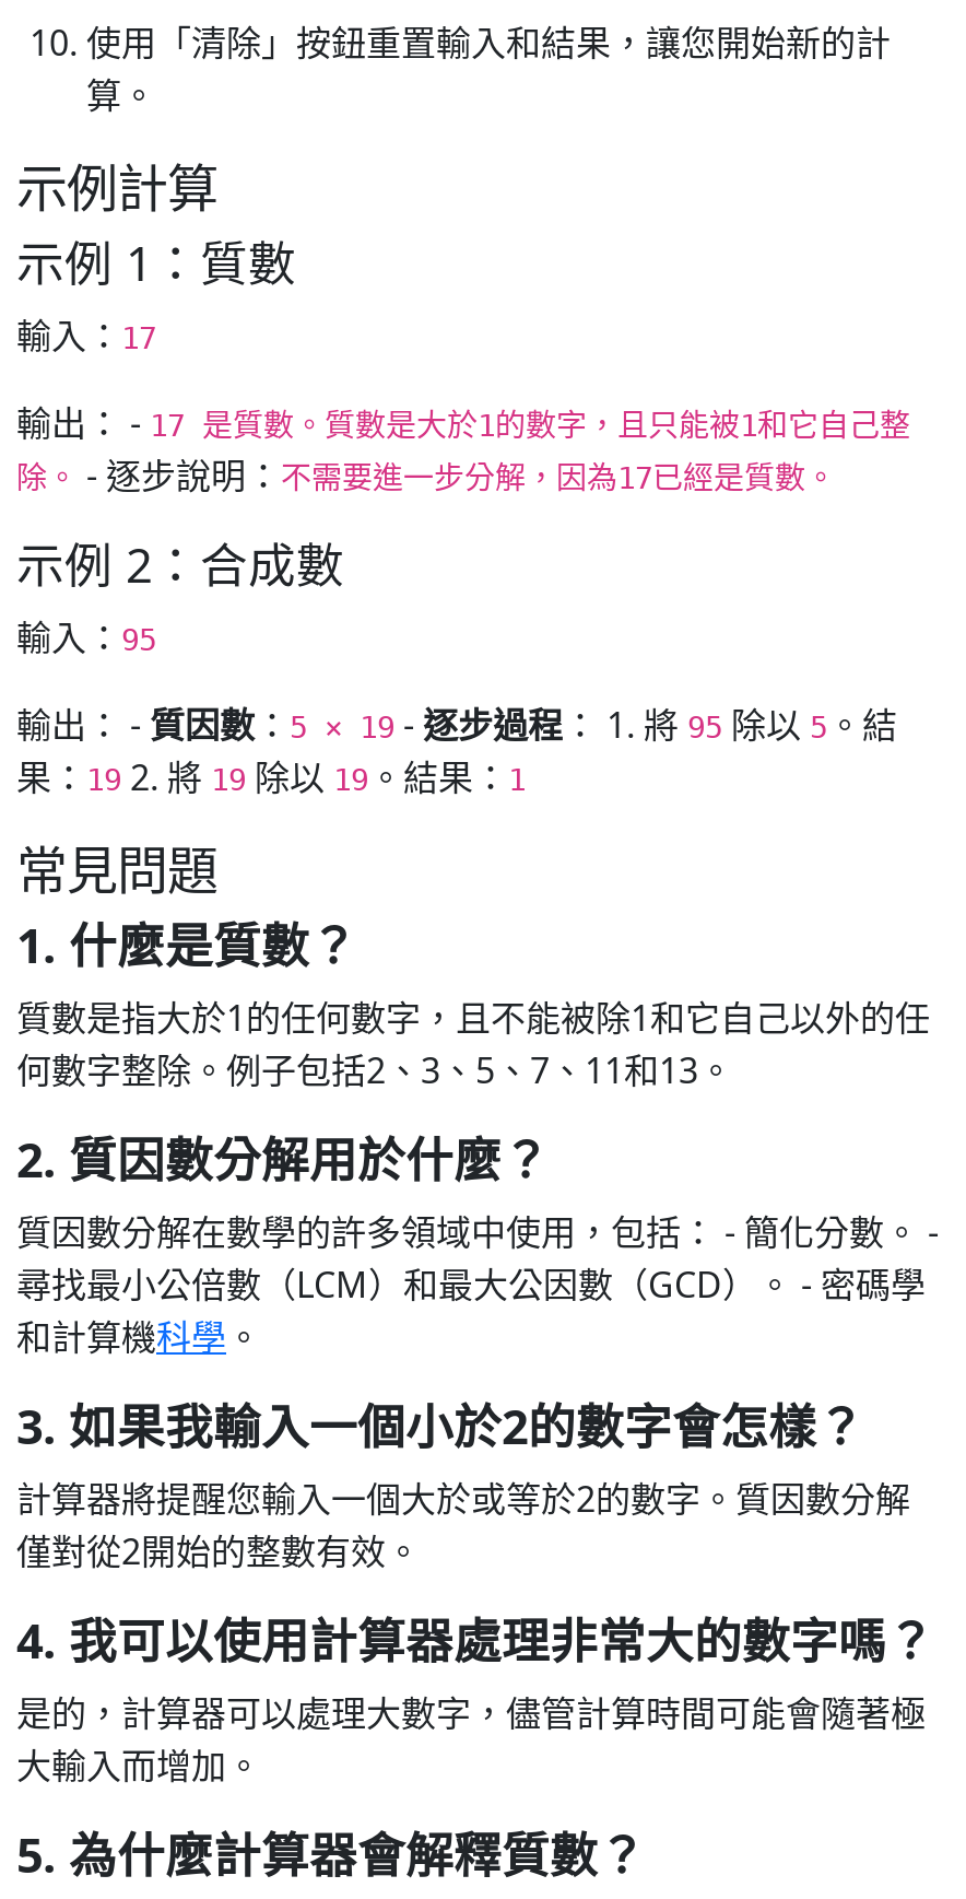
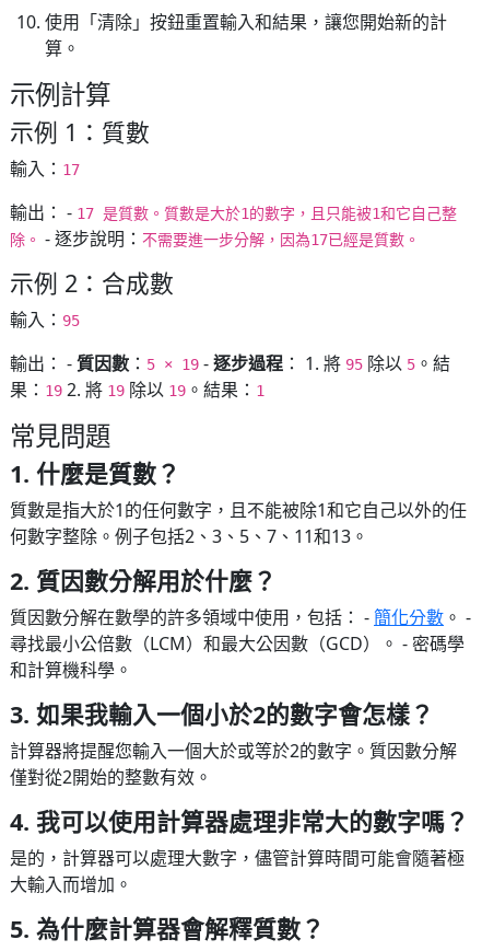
- 質因數分解在數學的許多領域中使用，包括： - 簡化分數。 -
+ 質因數分解在數學的許多領域中使用，包括： -簡化分數。 -
